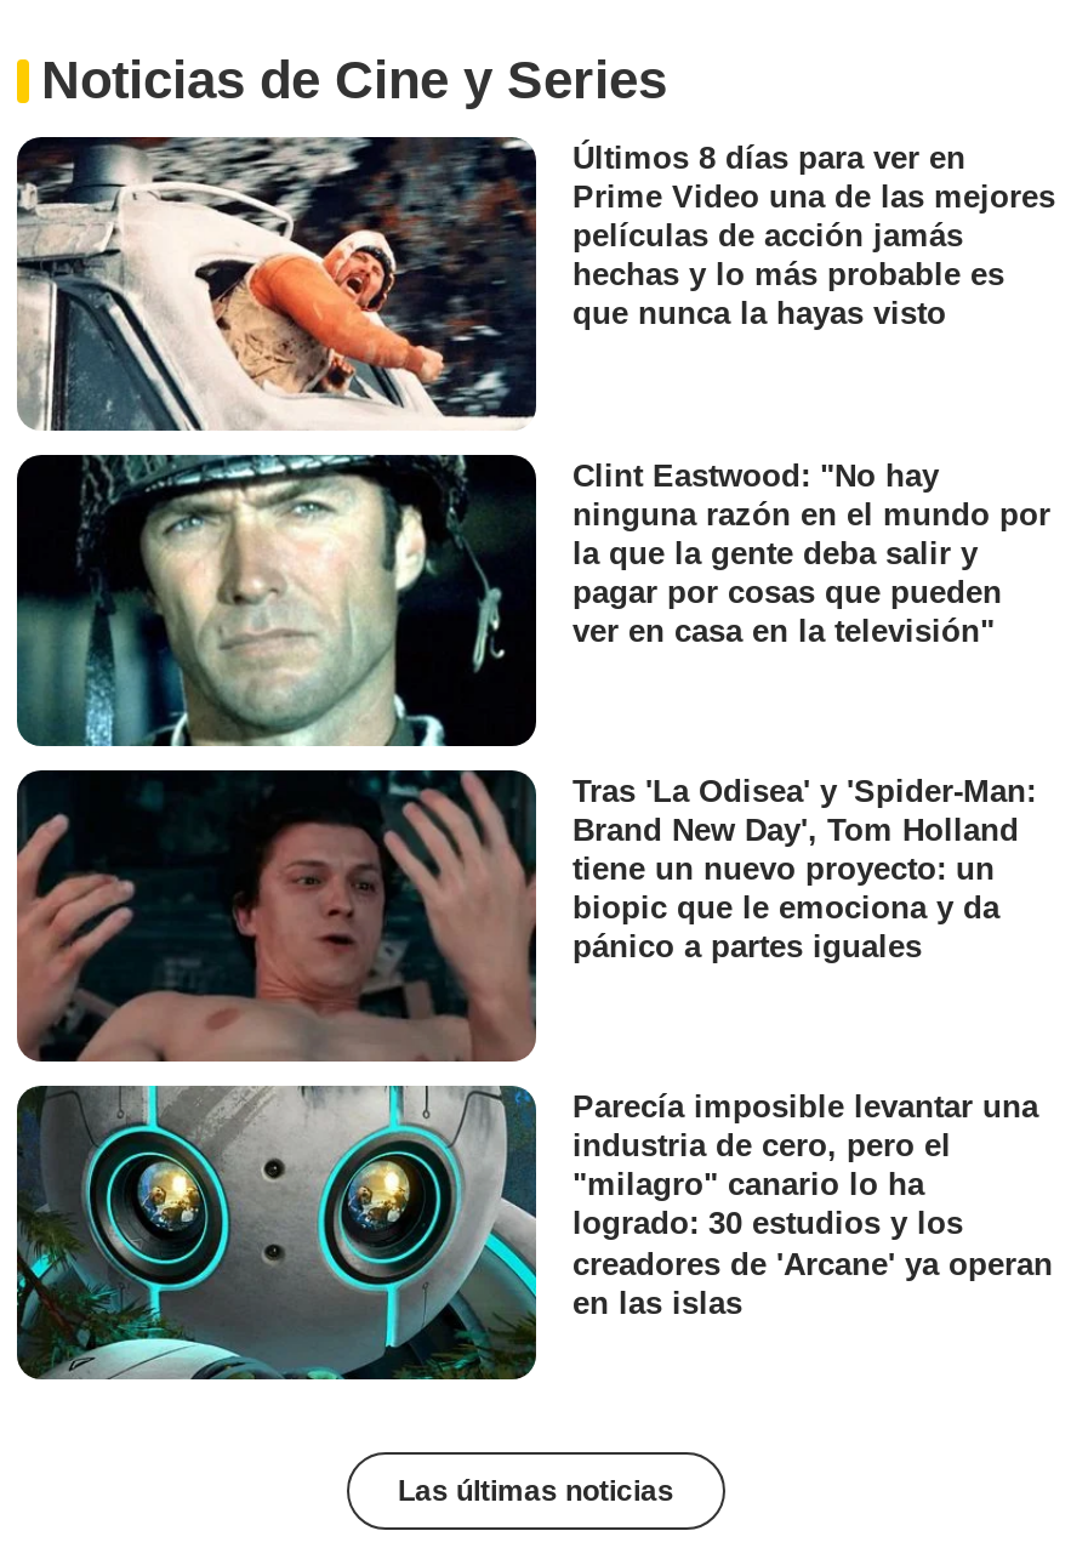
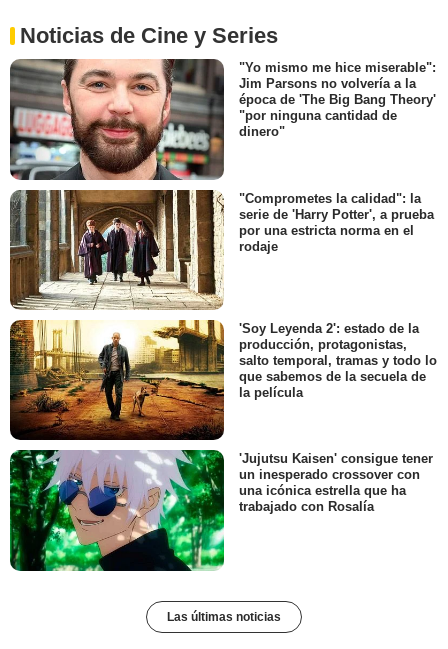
- [image]
- Últimos 8 días para ver en
- Prime Video una de las mejores
- películas de acción jamás
- hechas y lo más probable es
- que nunca la hayas visto
+ [image]
+ "Yo mismo me hice miserable":
+ Jim Parsons no volvería a la
+ época de 'The Big Bang Theory'
+ "por ninguna cantidad de
+ dinero"

- [image]
- Clint Eastwood: "No hay
- ninguna razón en el mundo por
- la que la gente deba salir y
- pagar por cosas que pueden
- ver en casa en la televisión"
+ [image]
+ "Comprometes la calidad": la
+ serie de 'Harry Potter', a prueba
+ por una estricta norma en el
+ rodaje

- [image]
- Tras 'La Odisea' y 'Spider-Man:
- Brand New Day', Tom Holland
- tiene un nuevo proyecto: un
- biopic que le emociona y da
- pánico a partes iguales
+ [image]
+ 'Soy Leyenda 2': estado de la
+ producción, protagonistas,
+ salto temporal, tramas y todo lo
+ que sabemos de la secuela de
+ la película

- [image]
- Parecía imposible levantar una
- industria de cero, pero el
- "milagro" canario lo ha
- logrado: 30 estudios y los
- creadores de 'Arcane' ya operan
- en las islas
+ [image]
+ 'Jujutsu Kaisen' consigue tener
+ un inesperado crossover con
+ una icónica estrella que ha
+ trabajado con Rosalía
